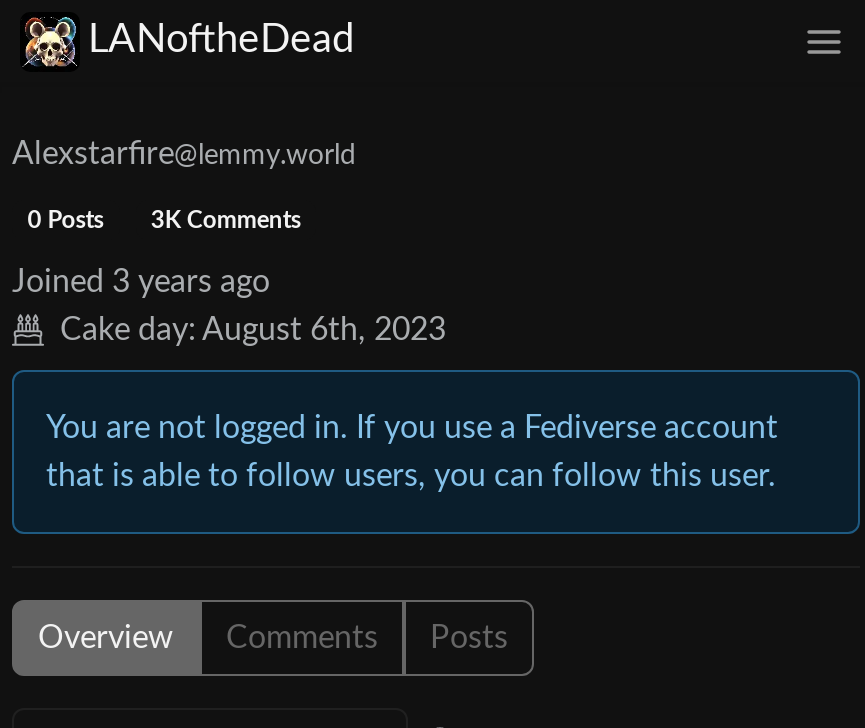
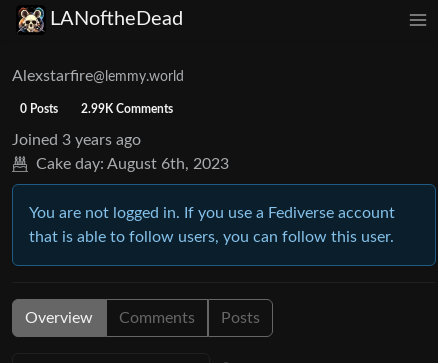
- 0 Posts 3K Comments
+ 0 Posts 2.99K Comments
